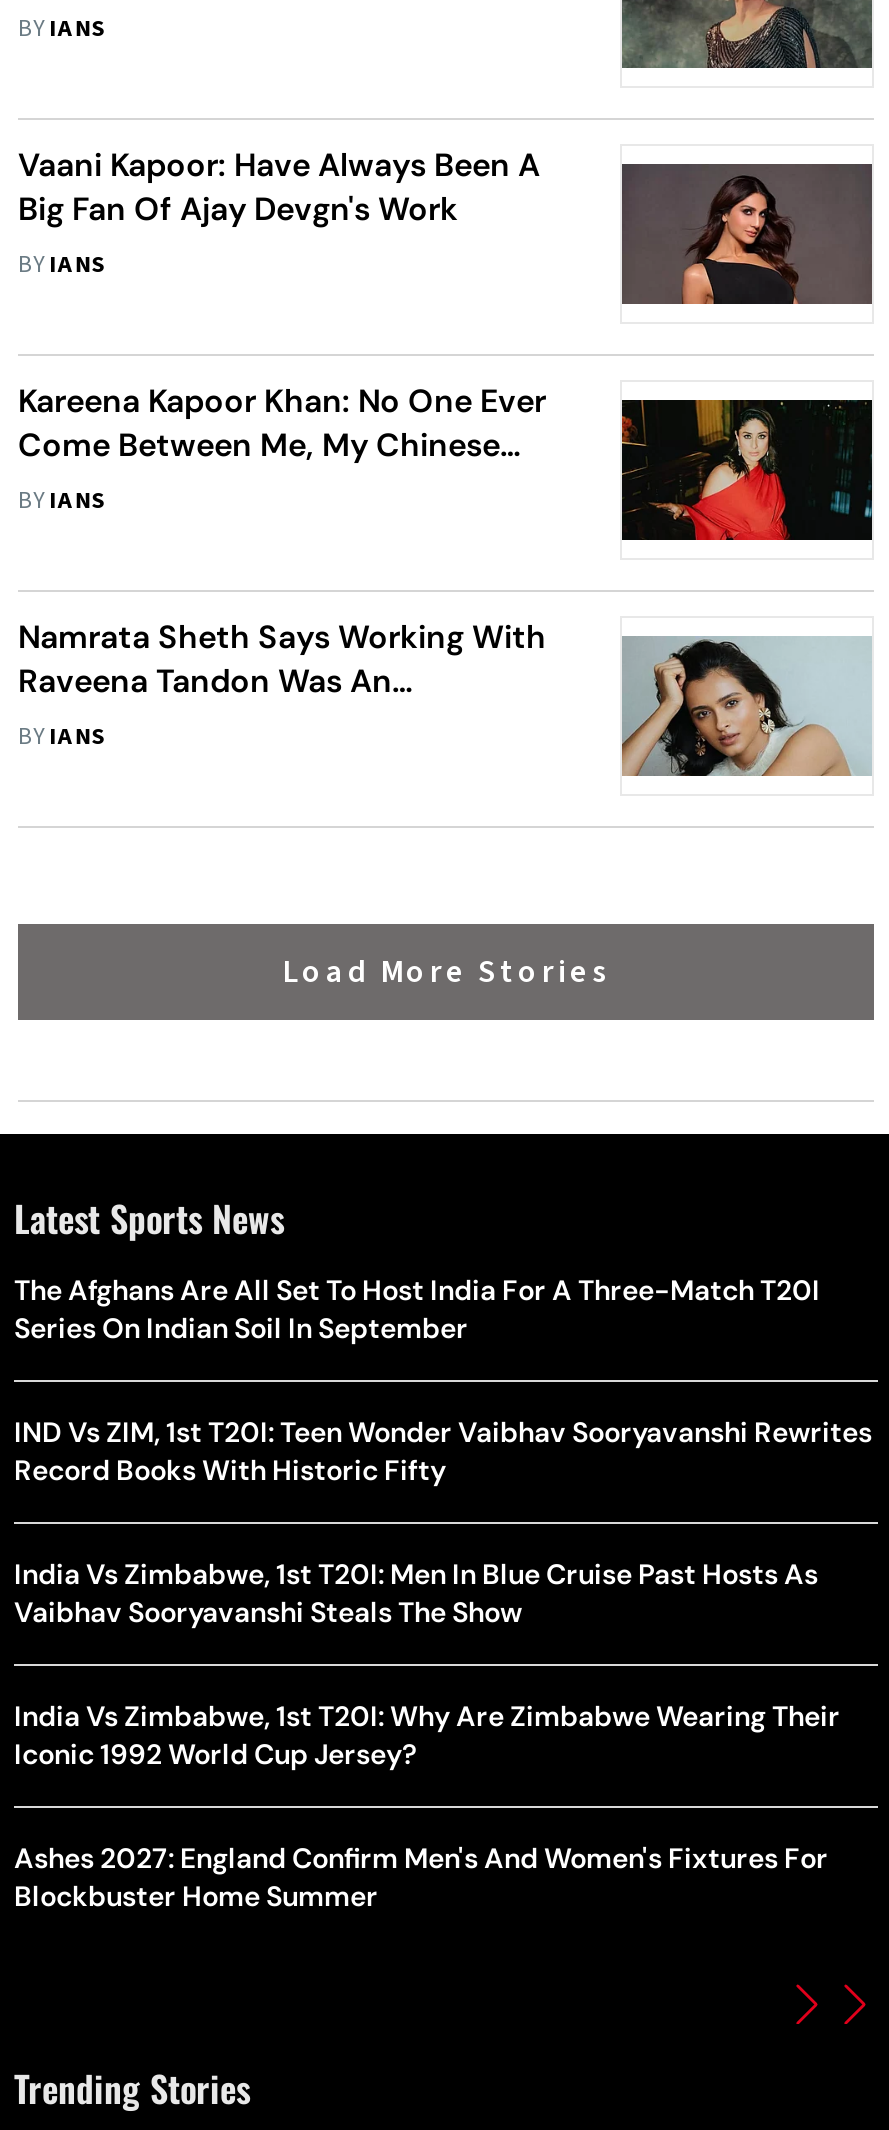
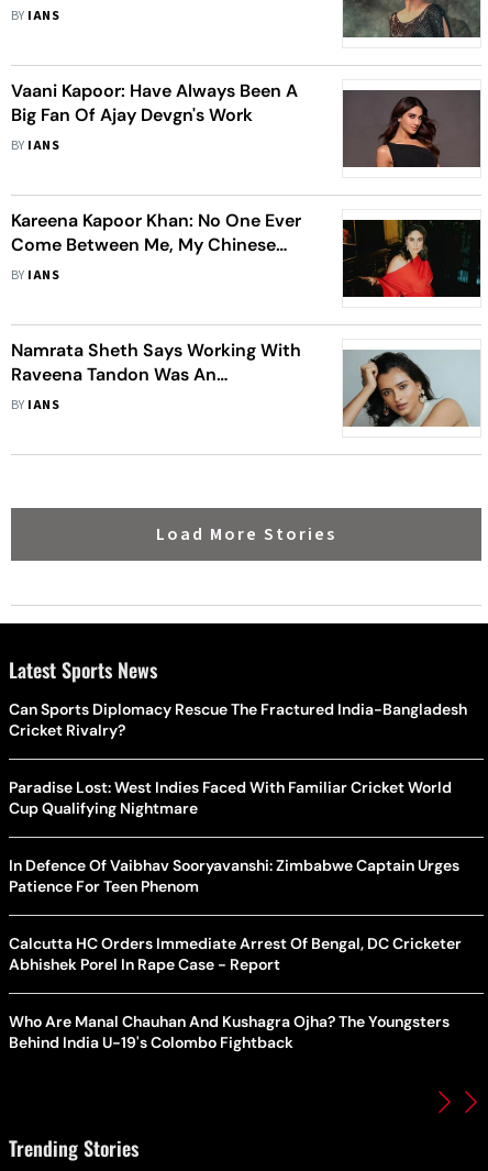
- The Afghans Are All Set To Host India For A Three-Match T20I
- Series On Indian Soil In September
+ Can Sports Diplomacy Rescue The Fractured India-Bangladesh
+ Cricket Rivalry?

- IND Vs ZIM, 1st T20I: Teen Wonder Vaibhav Sooryavanshi Rewrites
- Record Books With Historic Fifty
+ Paradise Lost: West Indies Faced With Familiar Cricket World
+ Cup Qualifying Nightmare

- India Vs Zimbabwe, 1st T20I: Men In Blue Cruise Past Hosts As
- Vaibhav Sooryavanshi Steals The Show
+ In Defence Of Vaibhav Sooryavanshi: Zimbabwe Captain Urges
+ Patience For Teen Phenom

- India Vs Zimbabwe, 1st T20I: Why Are Zimbabwe Wearing Their
- Iconic 1992 World Cup Jersey?
+ Calcutta HC Orders Immediate Arrest Of Bengal, DC Cricketer
+ Abhishek Porel In Rape Case - Report

- Ashes 2027: England Confirm Men's And Women's Fixtures For
- Blockbuster Home Summer
+ Who Are Manal Chauhan And Kushagra Ojha? The Youngsters
+ Behind India U-19's Colombo Fightback
